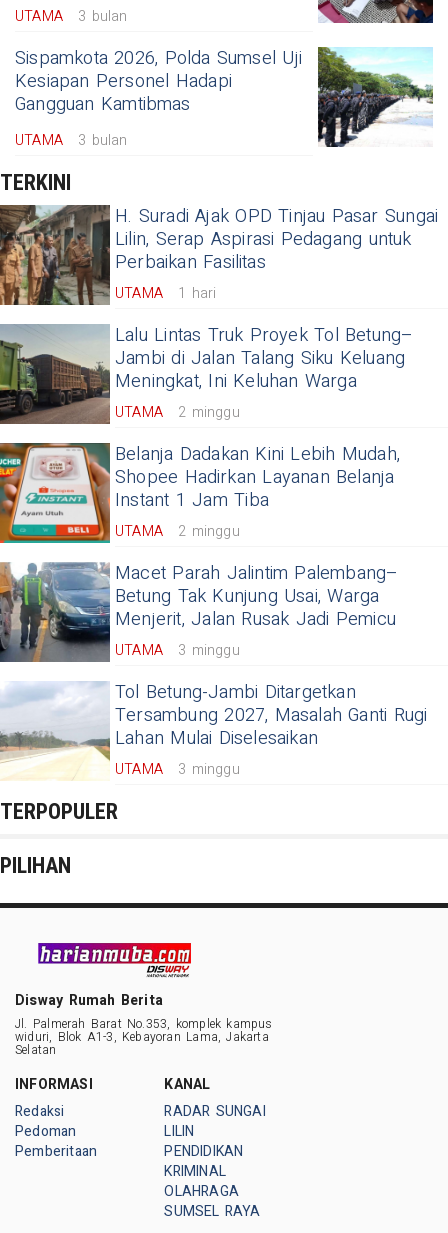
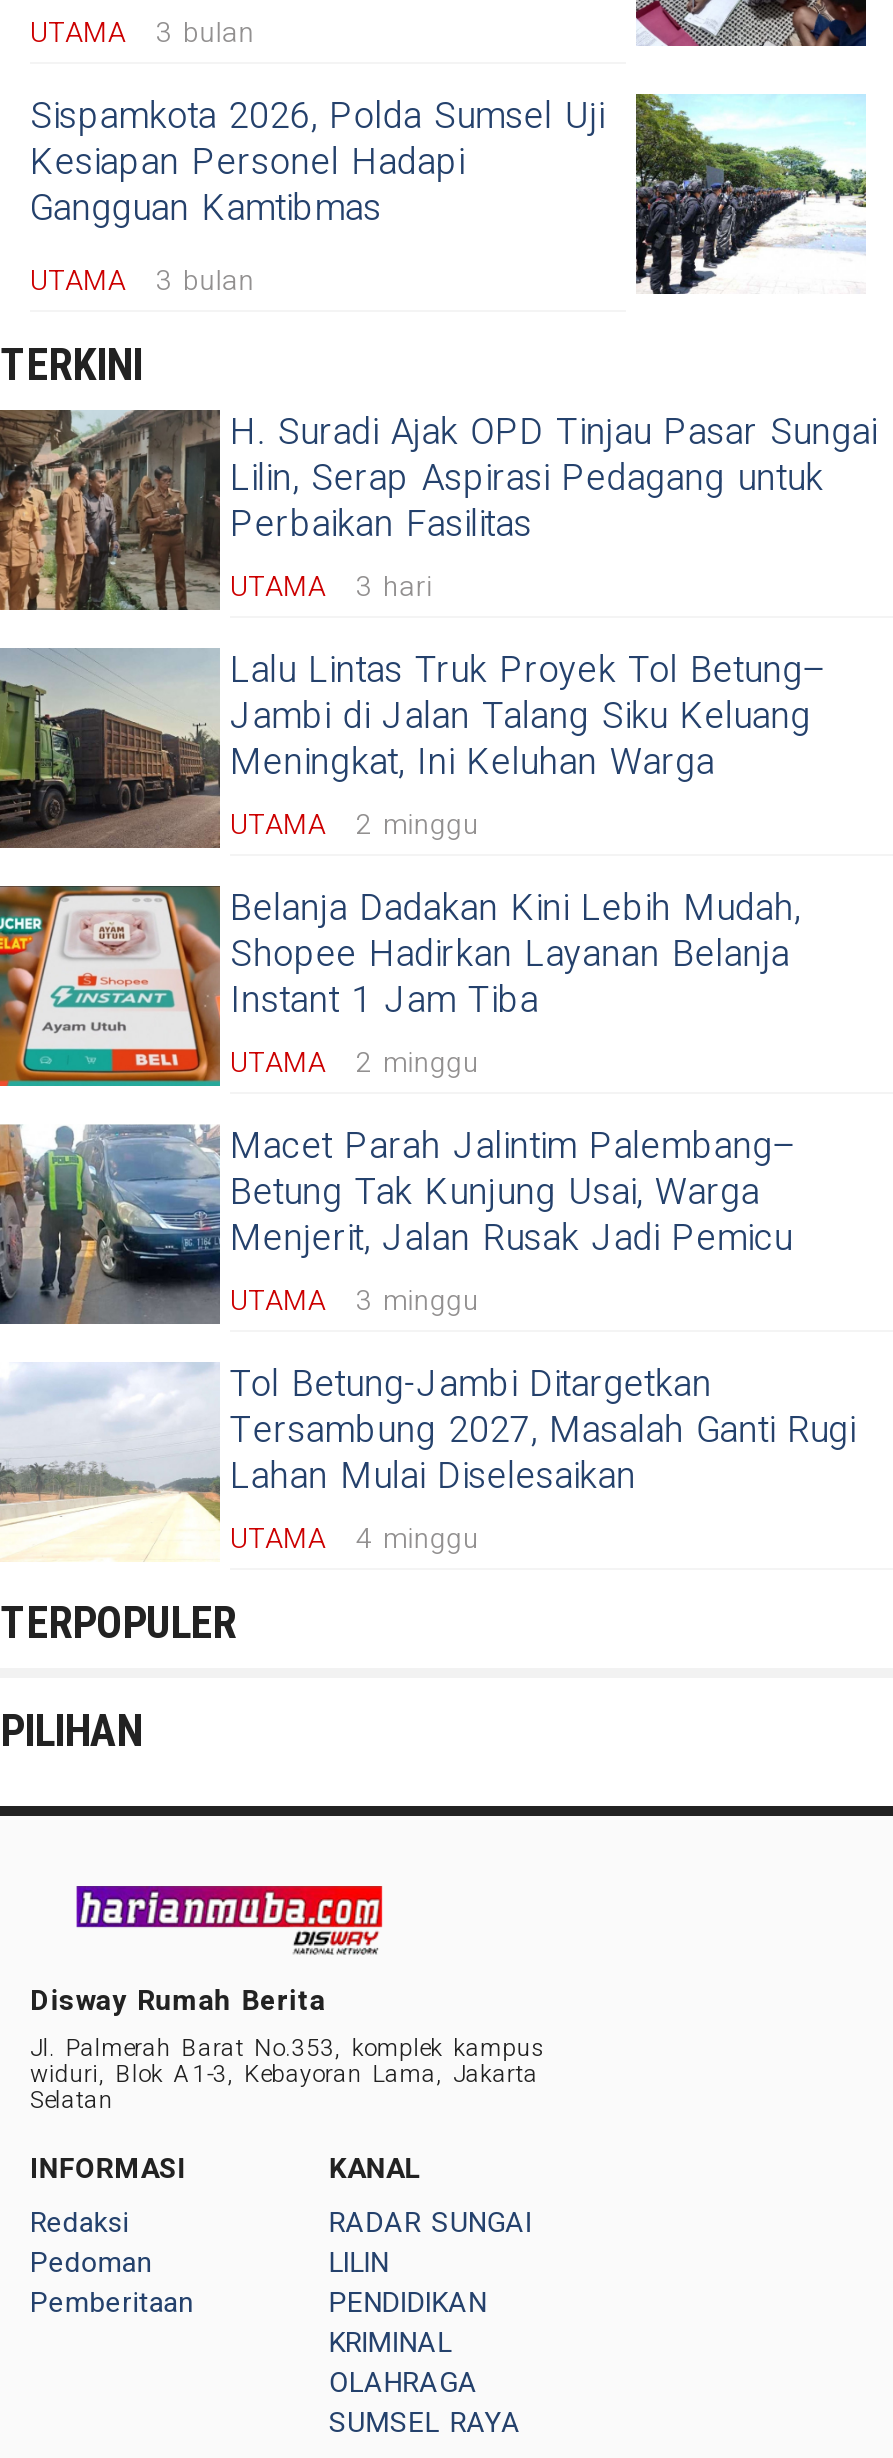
- UTAMA 1 hari
+ UTAMA 3 hari

- UTAMA 3 minggu
+ UTAMA 4 minggu
